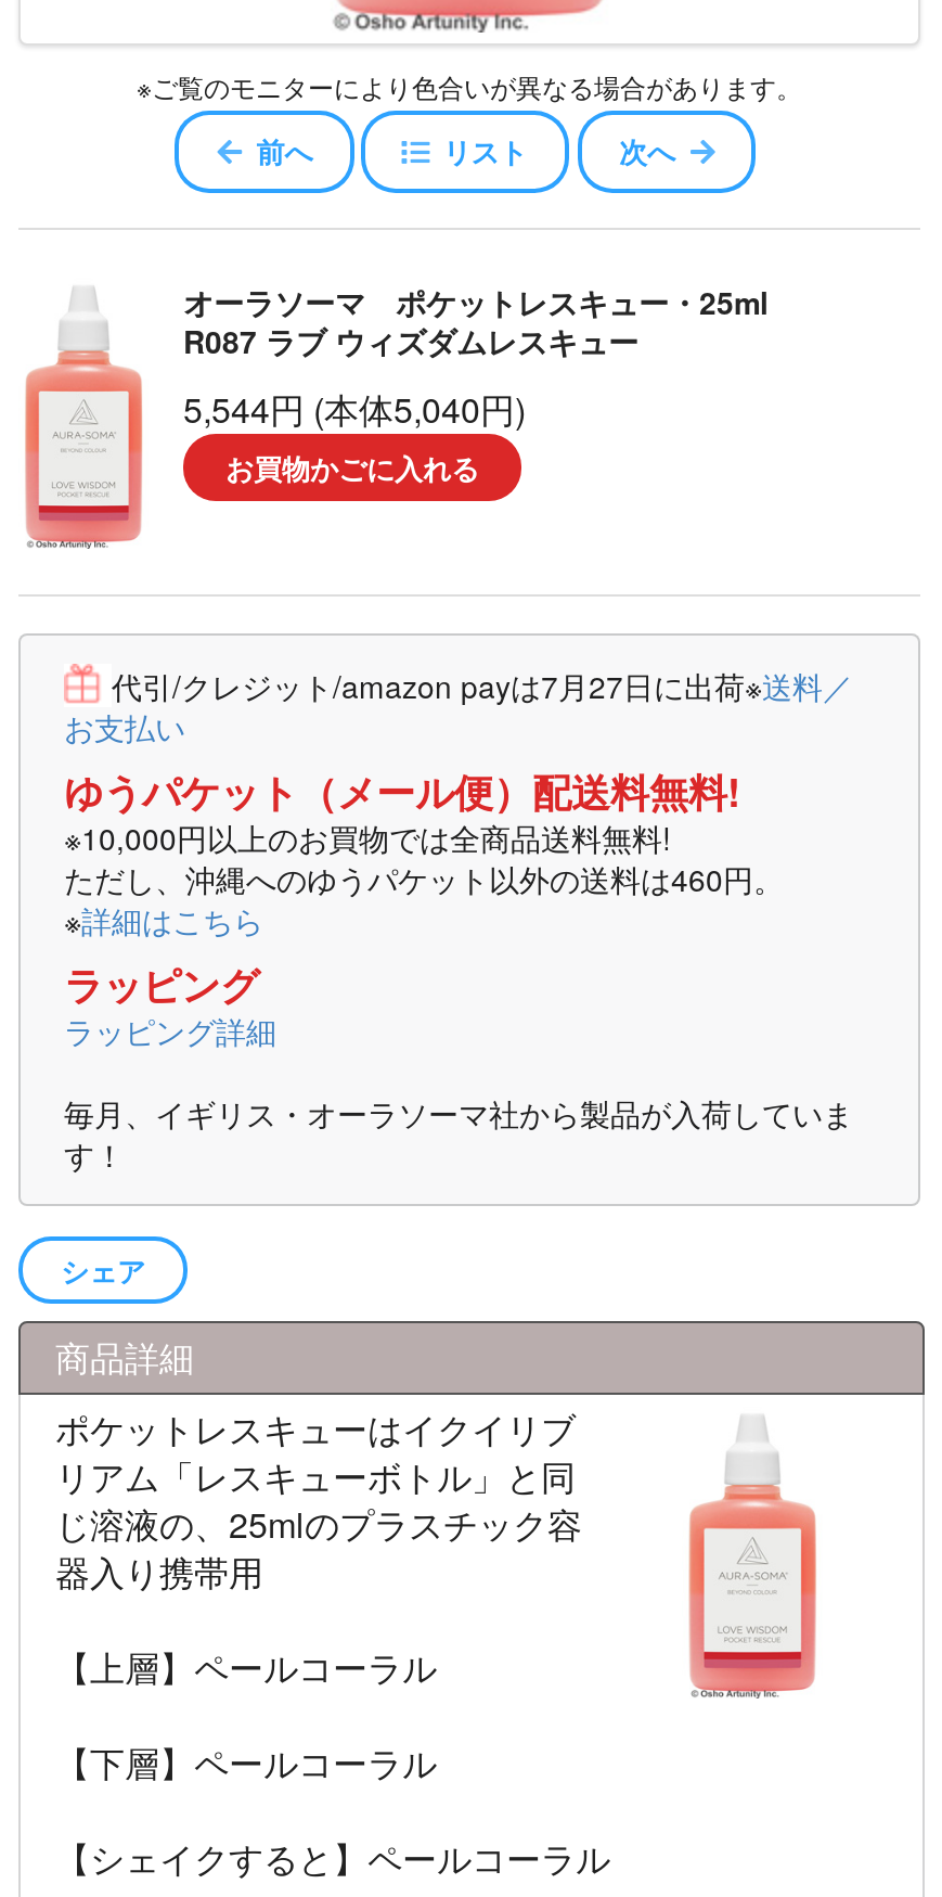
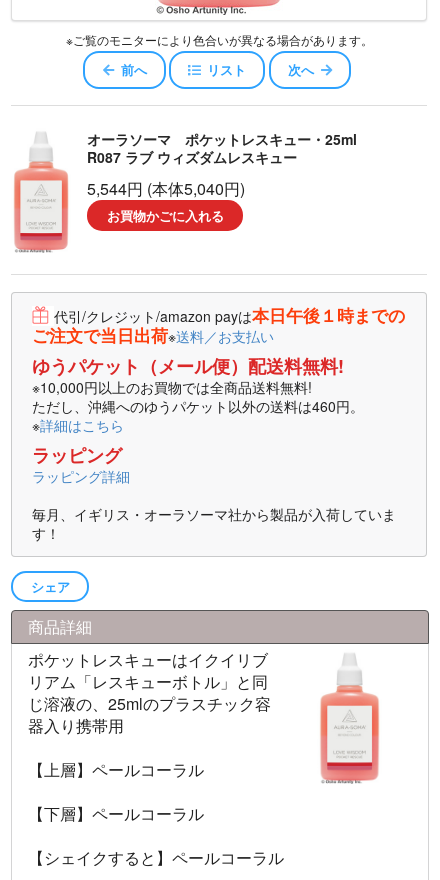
- 代引/クレジット/amazon payは7月27日に出荷※送料／
- お支払い
+ 代引/クレジット/amazon payは本日午後１時までの
+ ご注文で当日出荷※送料／お支払い
